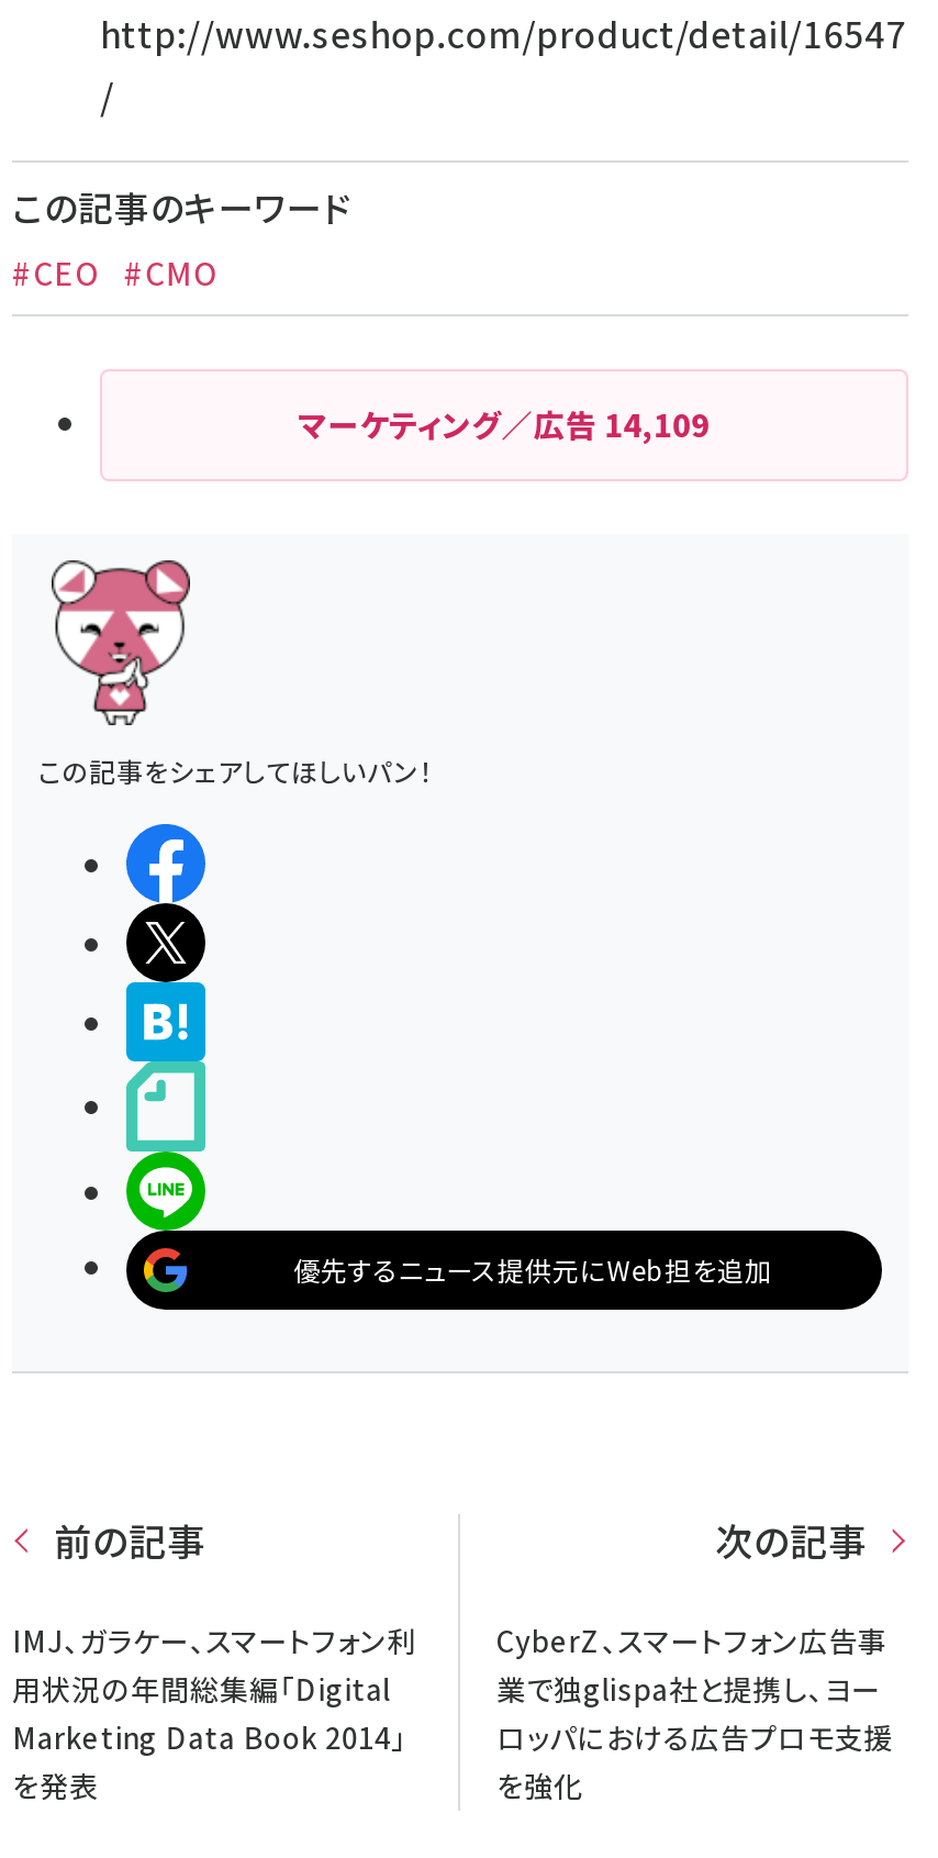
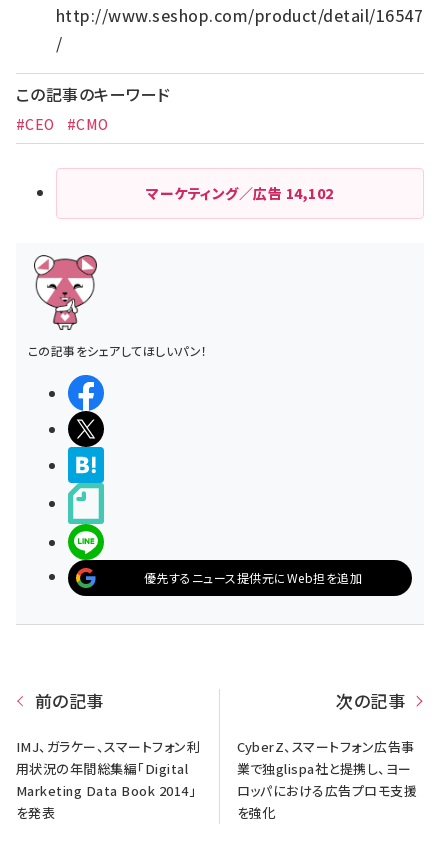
- マーケティング／広告14,109
+ マーケティング／広告14,102
